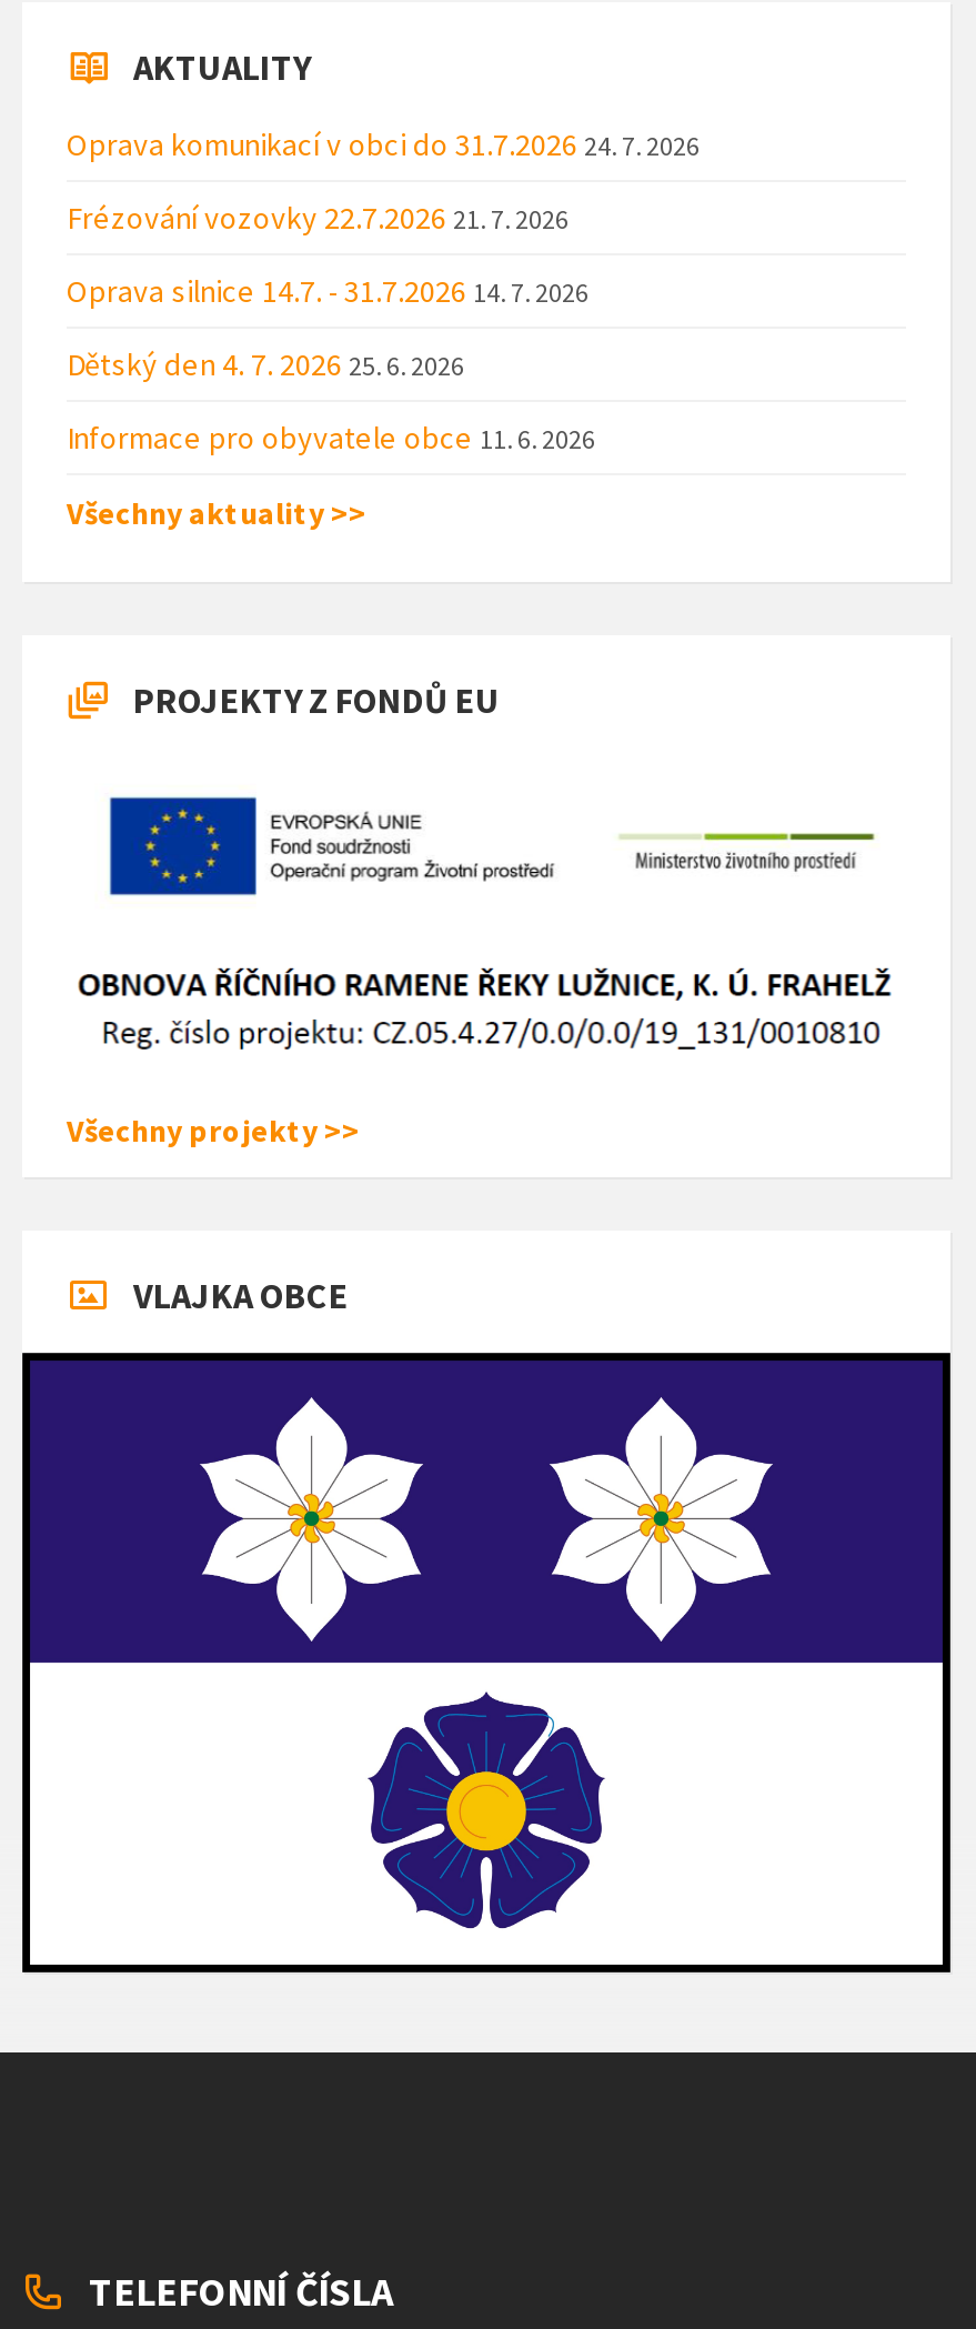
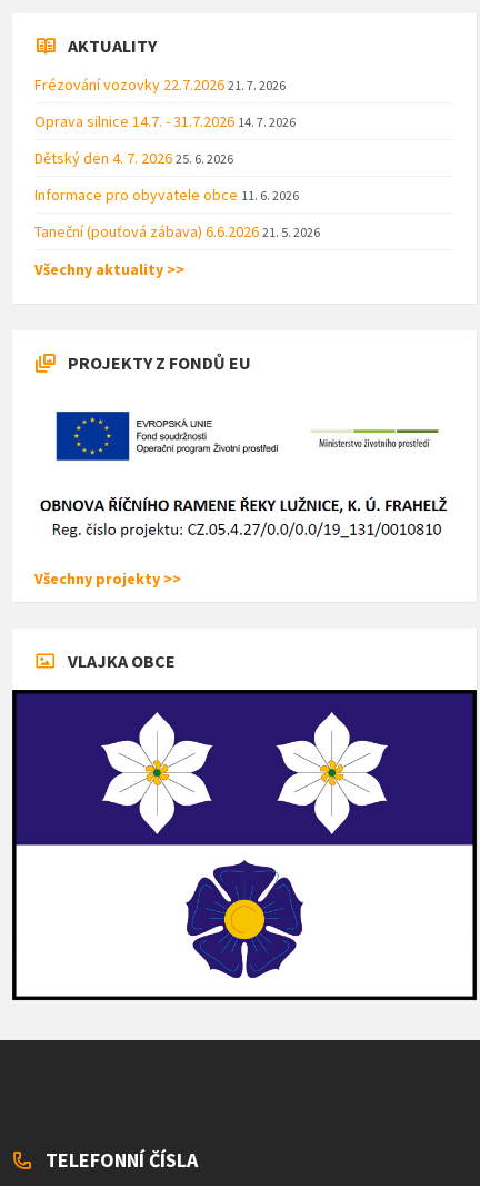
- Oprava komunikací v obci do 31.7.2026 24. 7. 2026

moved up: Frézování vozovky 22.7.2026 21. 7. 2026 | Oprava silnice 14.7. - 31.7.2026 14. 7. 2026 | Dětský den 4. 7. 2026 25. 6. 2026 | Informace pro obyvatele obce 11. 6. 2026

+ Taneční (pouťová zábava) 6.6.2026 21. 5. 2026
